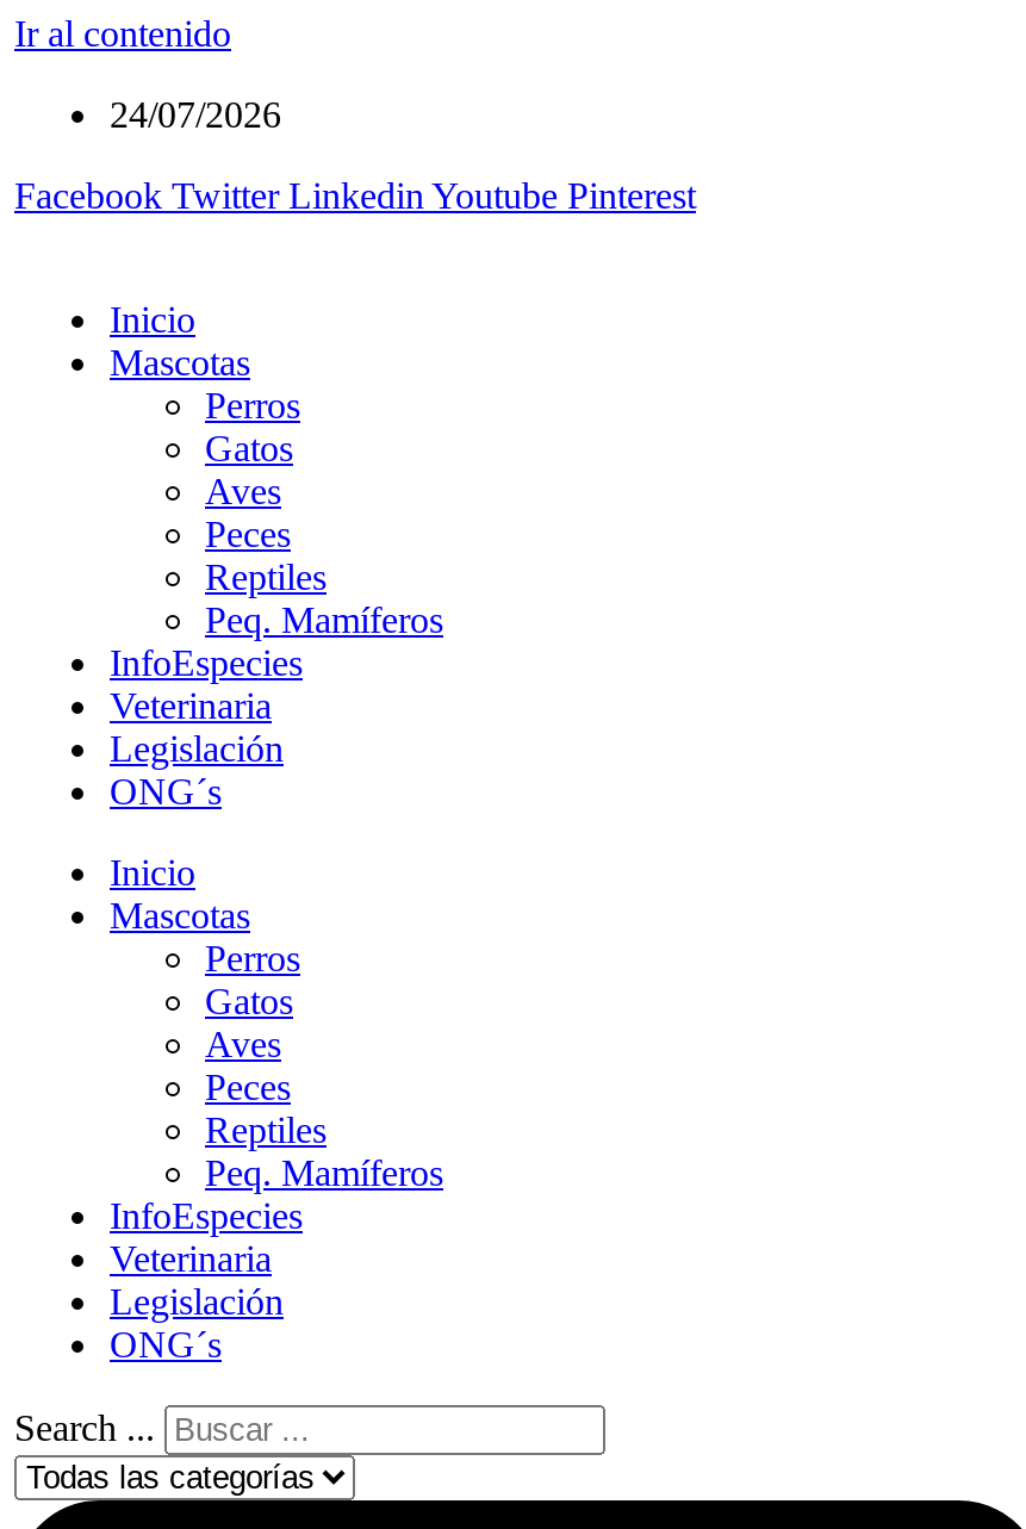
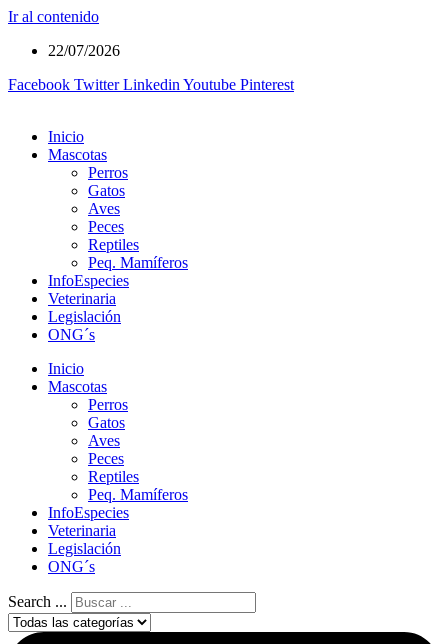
- 24/07/2026
+ 22/07/2026
